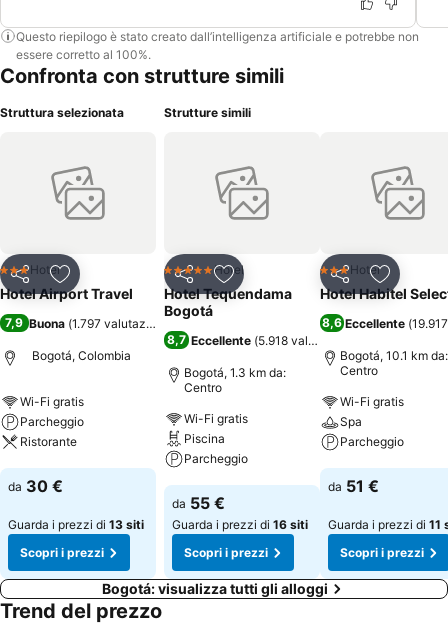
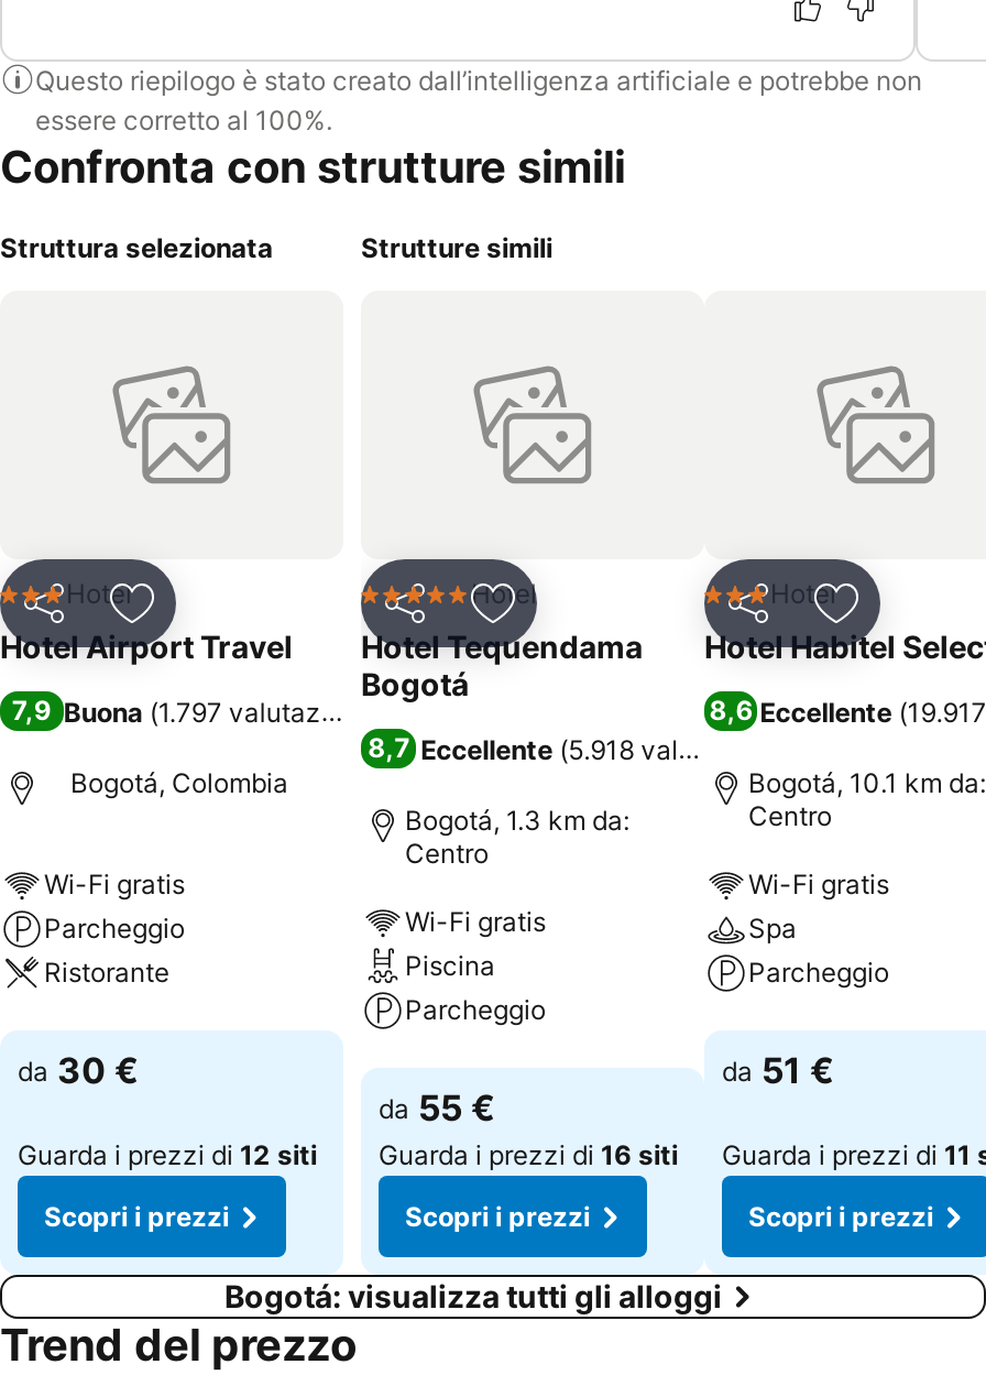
- Guarda i prezzi di 13 siti
+ Guarda i prezzi di 12 siti
